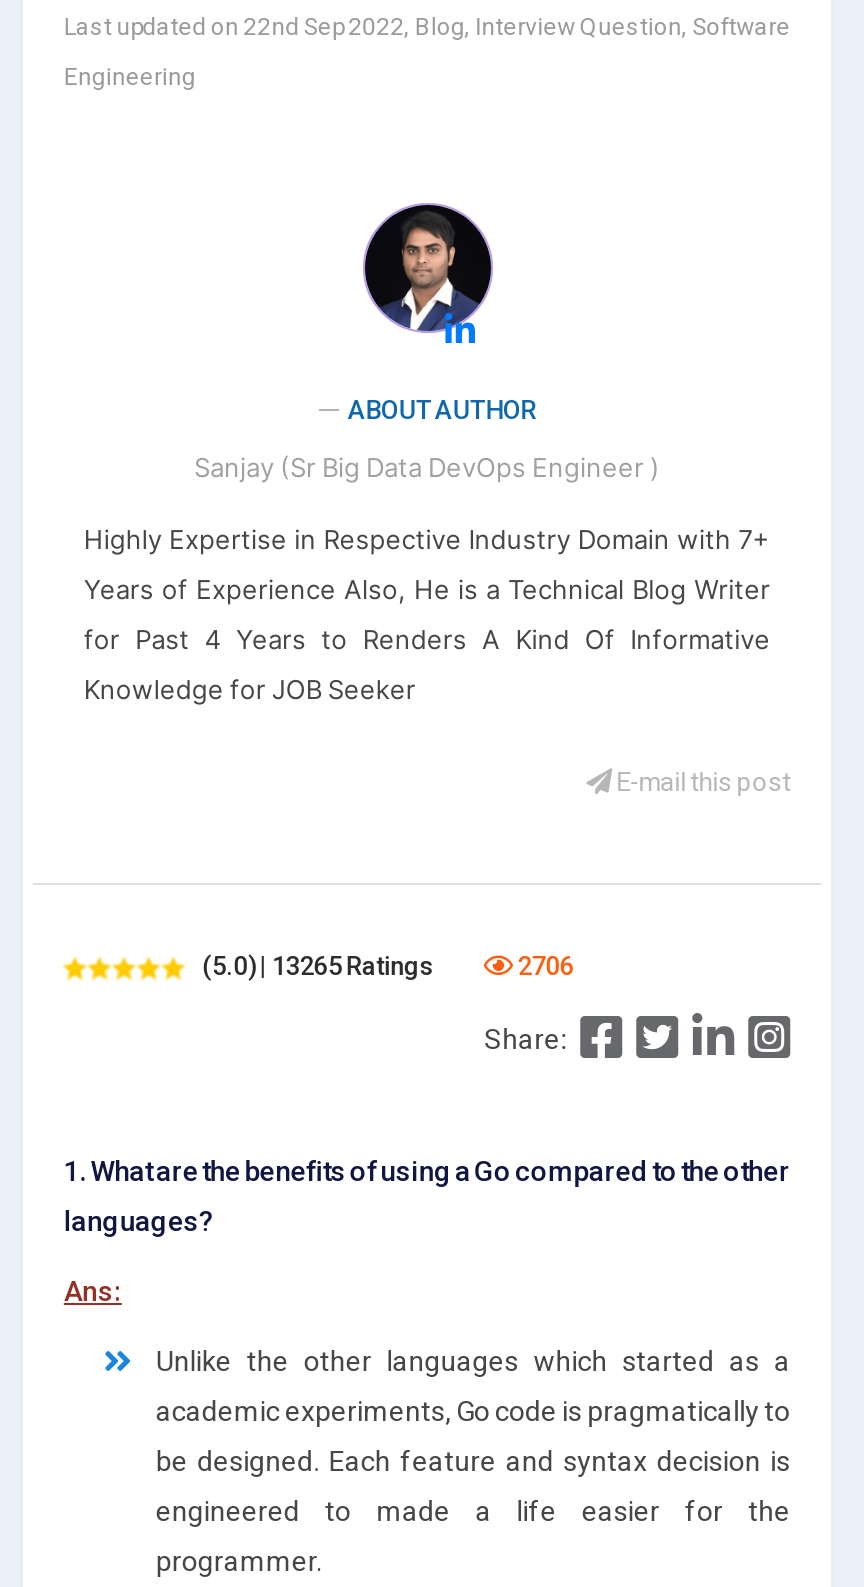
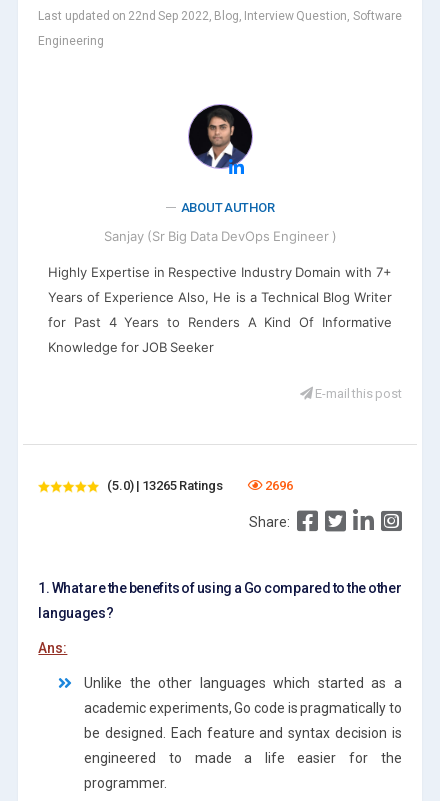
- 2706
+ 2696
